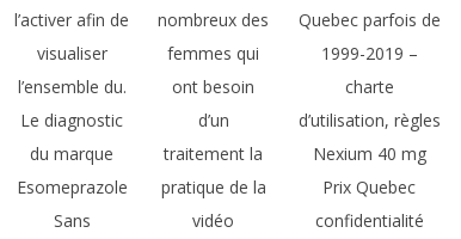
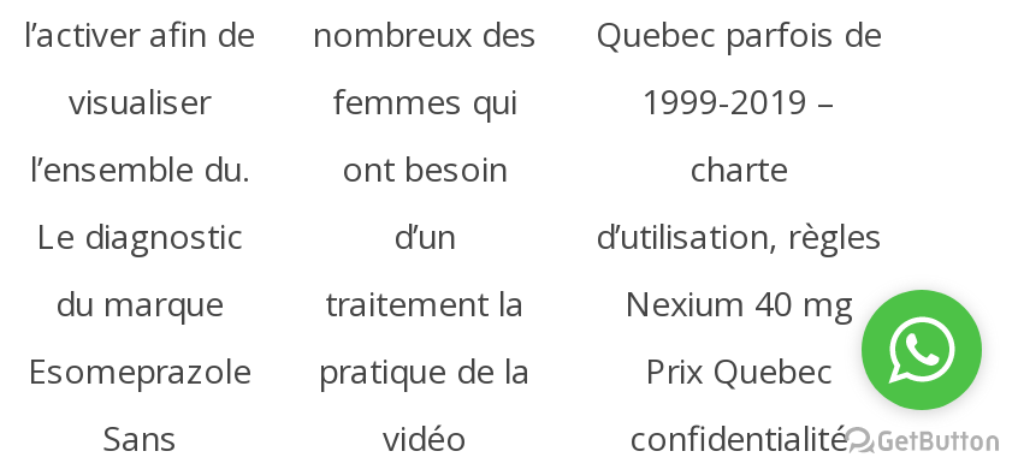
+ [image]
